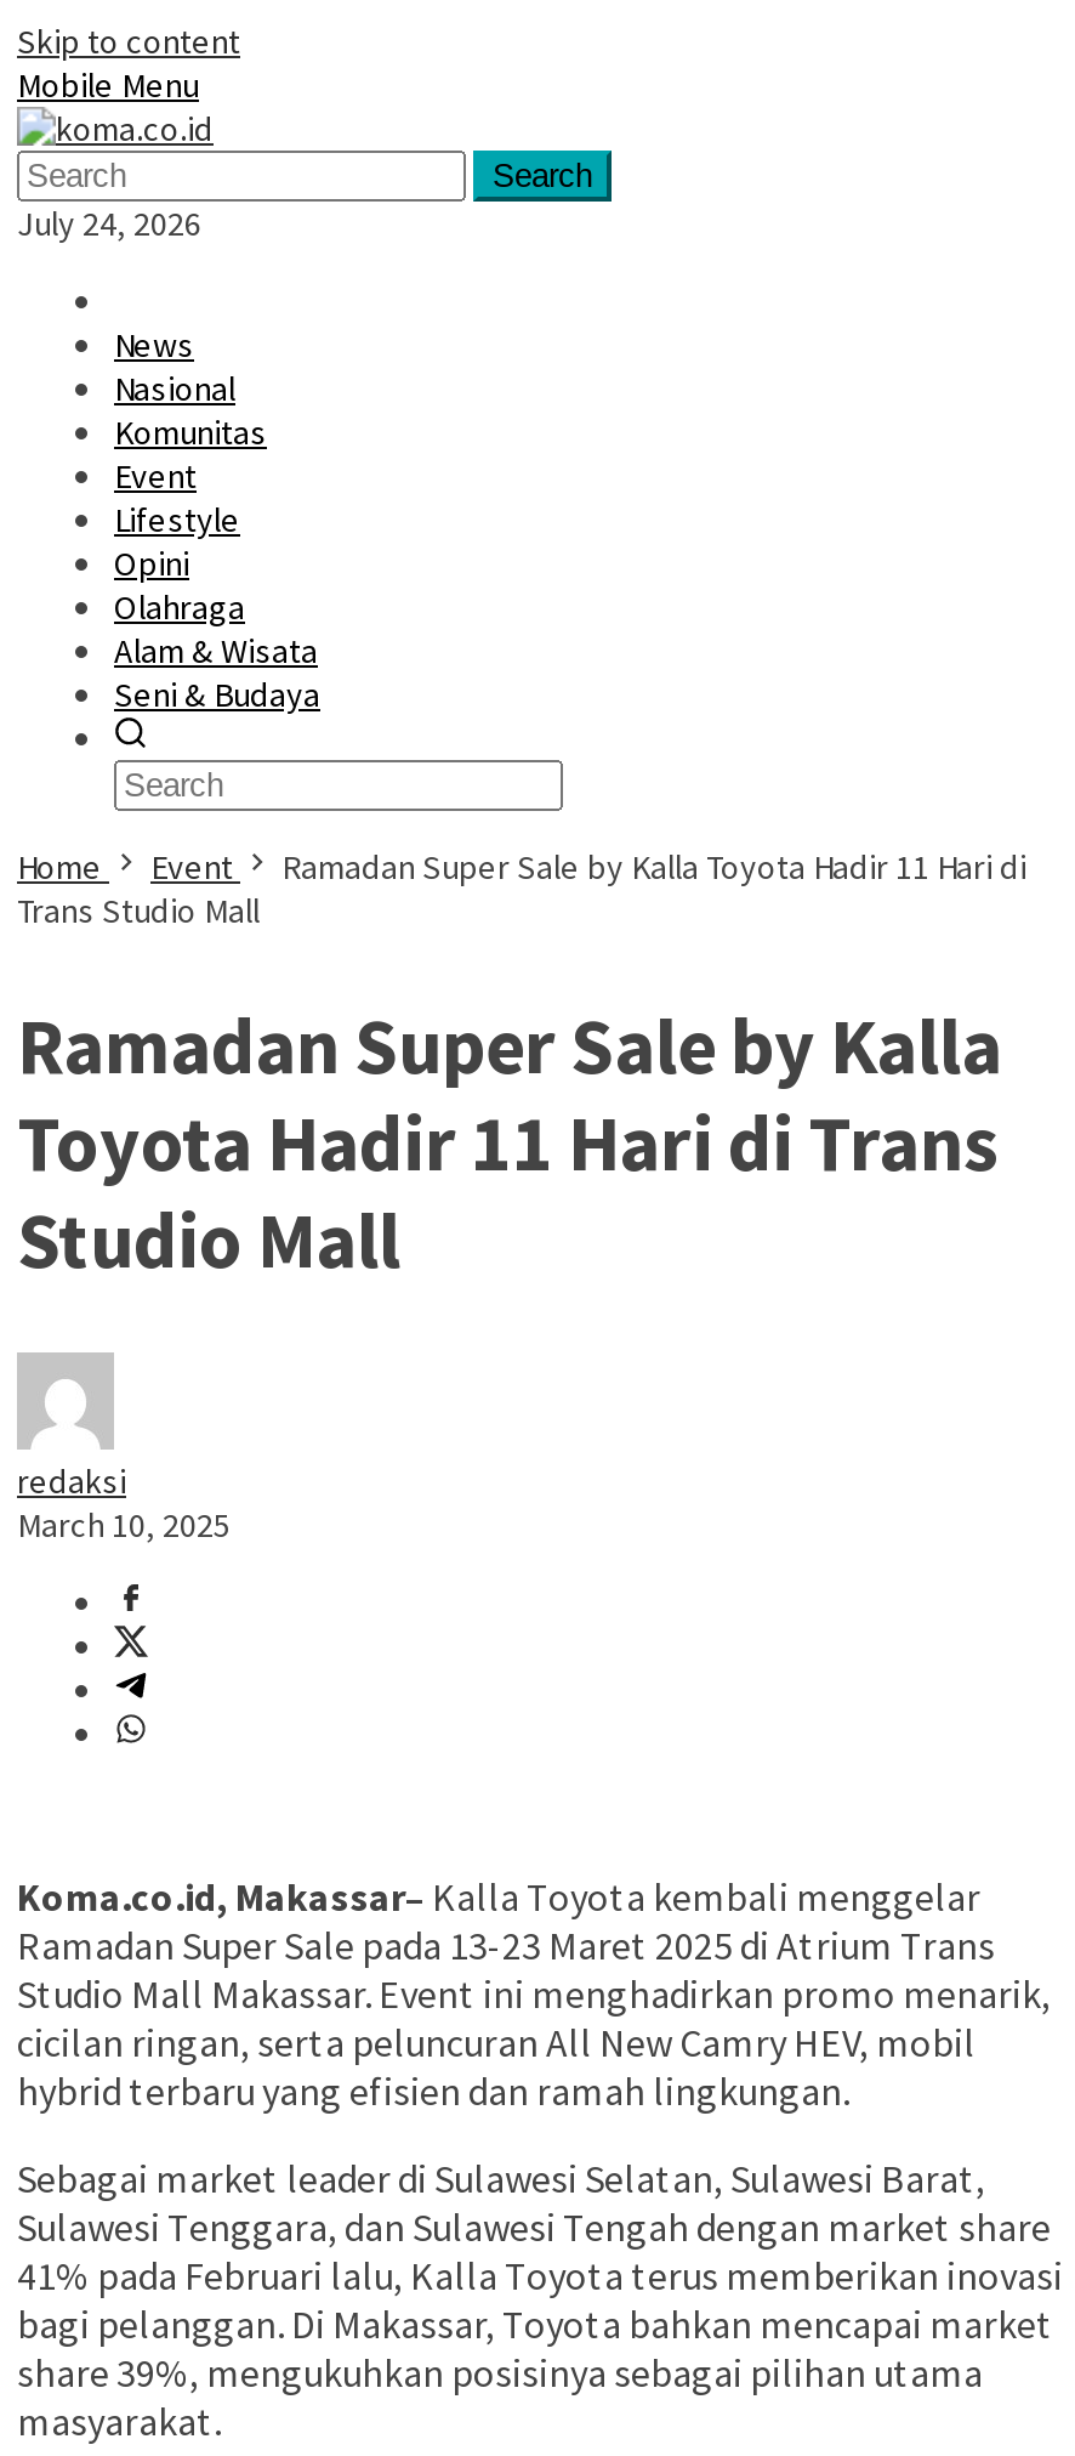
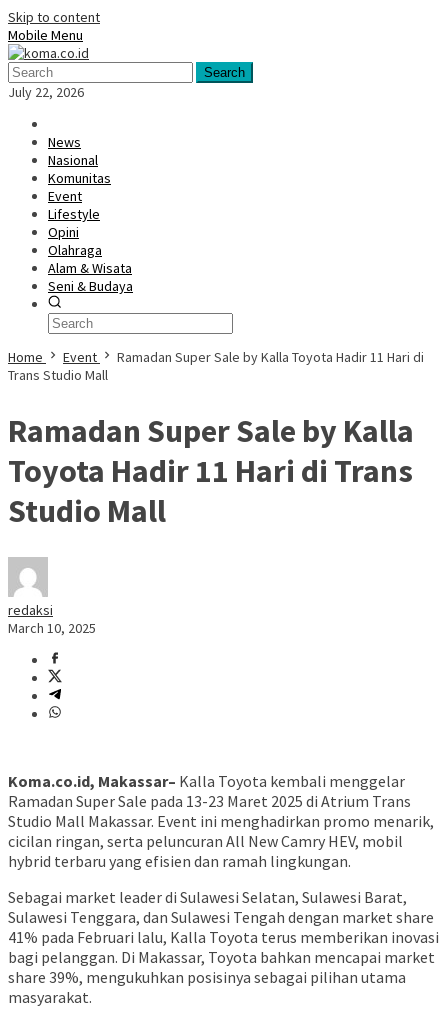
- July 24, 2026
+ July 22, 2026
